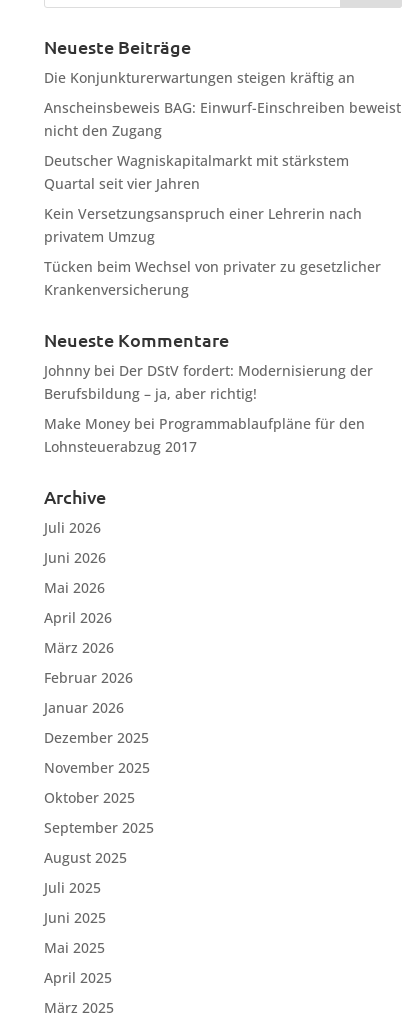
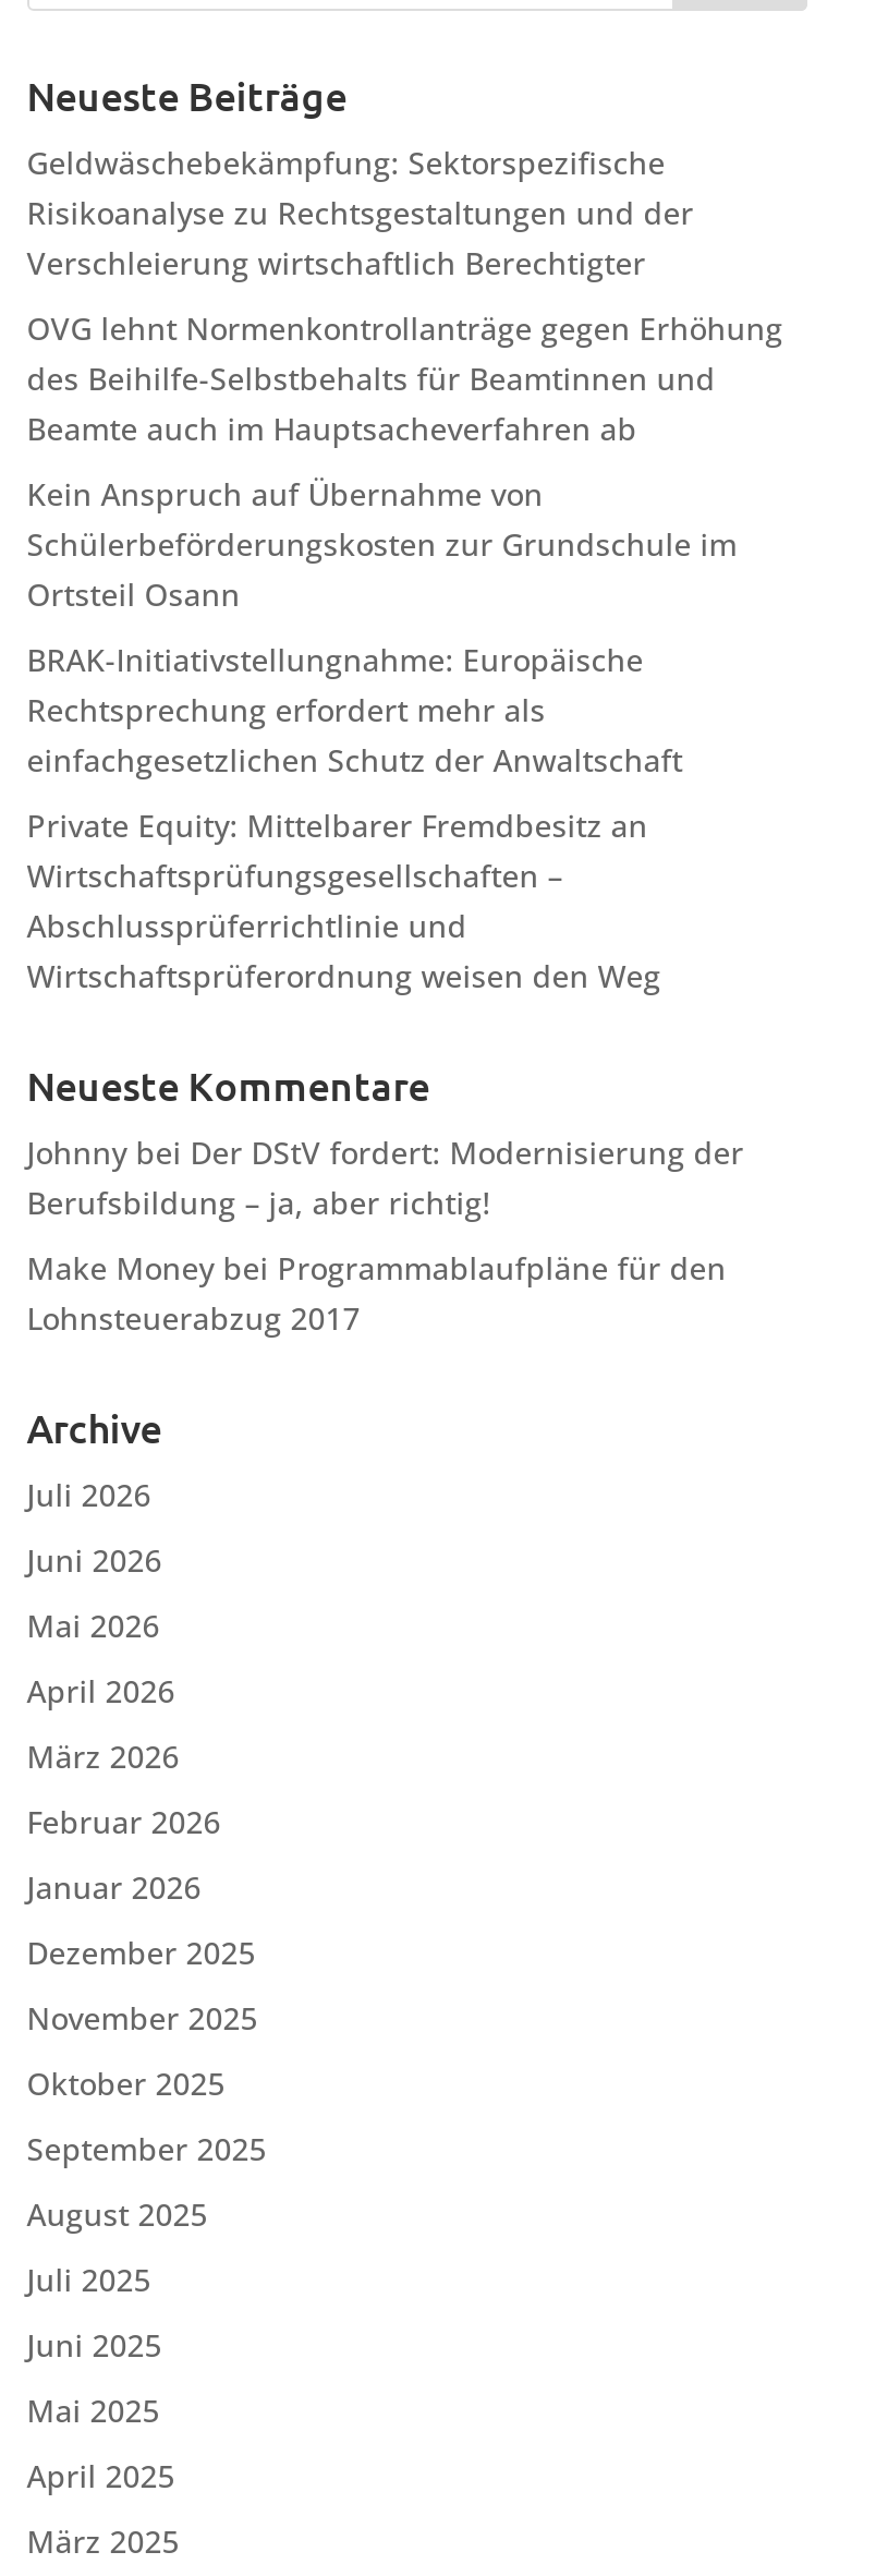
- Die Konjunkturerwartungen steigen kräftig an
+ Geldwäschebekämpfung: Sektorspezifische
+ Risikoanalyse zu Rechtsgestaltungen und der
+ Verschleierung wirtschaftlich Berechtigter

- Anscheinsbeweis BAG: Einwurf-Einschreiben beweist
- nicht den Zugang
+ OVG lehnt Normenkontrollanträge gegen Erhöhung
+ des Beihilfe-Selbstbehalts für Beamtinnen und
+ Beamte auch im Hauptsacheverfahren ab

- Deutscher Wagniskapitalmarkt mit stärkstem
- Quartal seit vier Jahren
+ Kein Anspruch auf Übernahme von
+ Schülerbeförderungskosten zur Grundschule im
+ Ortsteil Osann

- Kein Versetzungsanspruch einer Lehrerin nach
- privatem Umzug
+ BRAK-Initiativstellungnahme: Europäische
+ Rechtsprechung erfordert mehr als
+ einfachgesetzlichen Schutz der Anwaltschaft

- Tücken beim Wechsel von privater zu gesetzlicher
- Krankenversicherung
+ Private Equity: Mittelbarer Fremdbesitz an
+ Wirtschaftsprüfungsgesellschaften –
+ Abschlussprüferrichtlinie und
+ Wirtschaftsprüferordnung weisen den Weg
